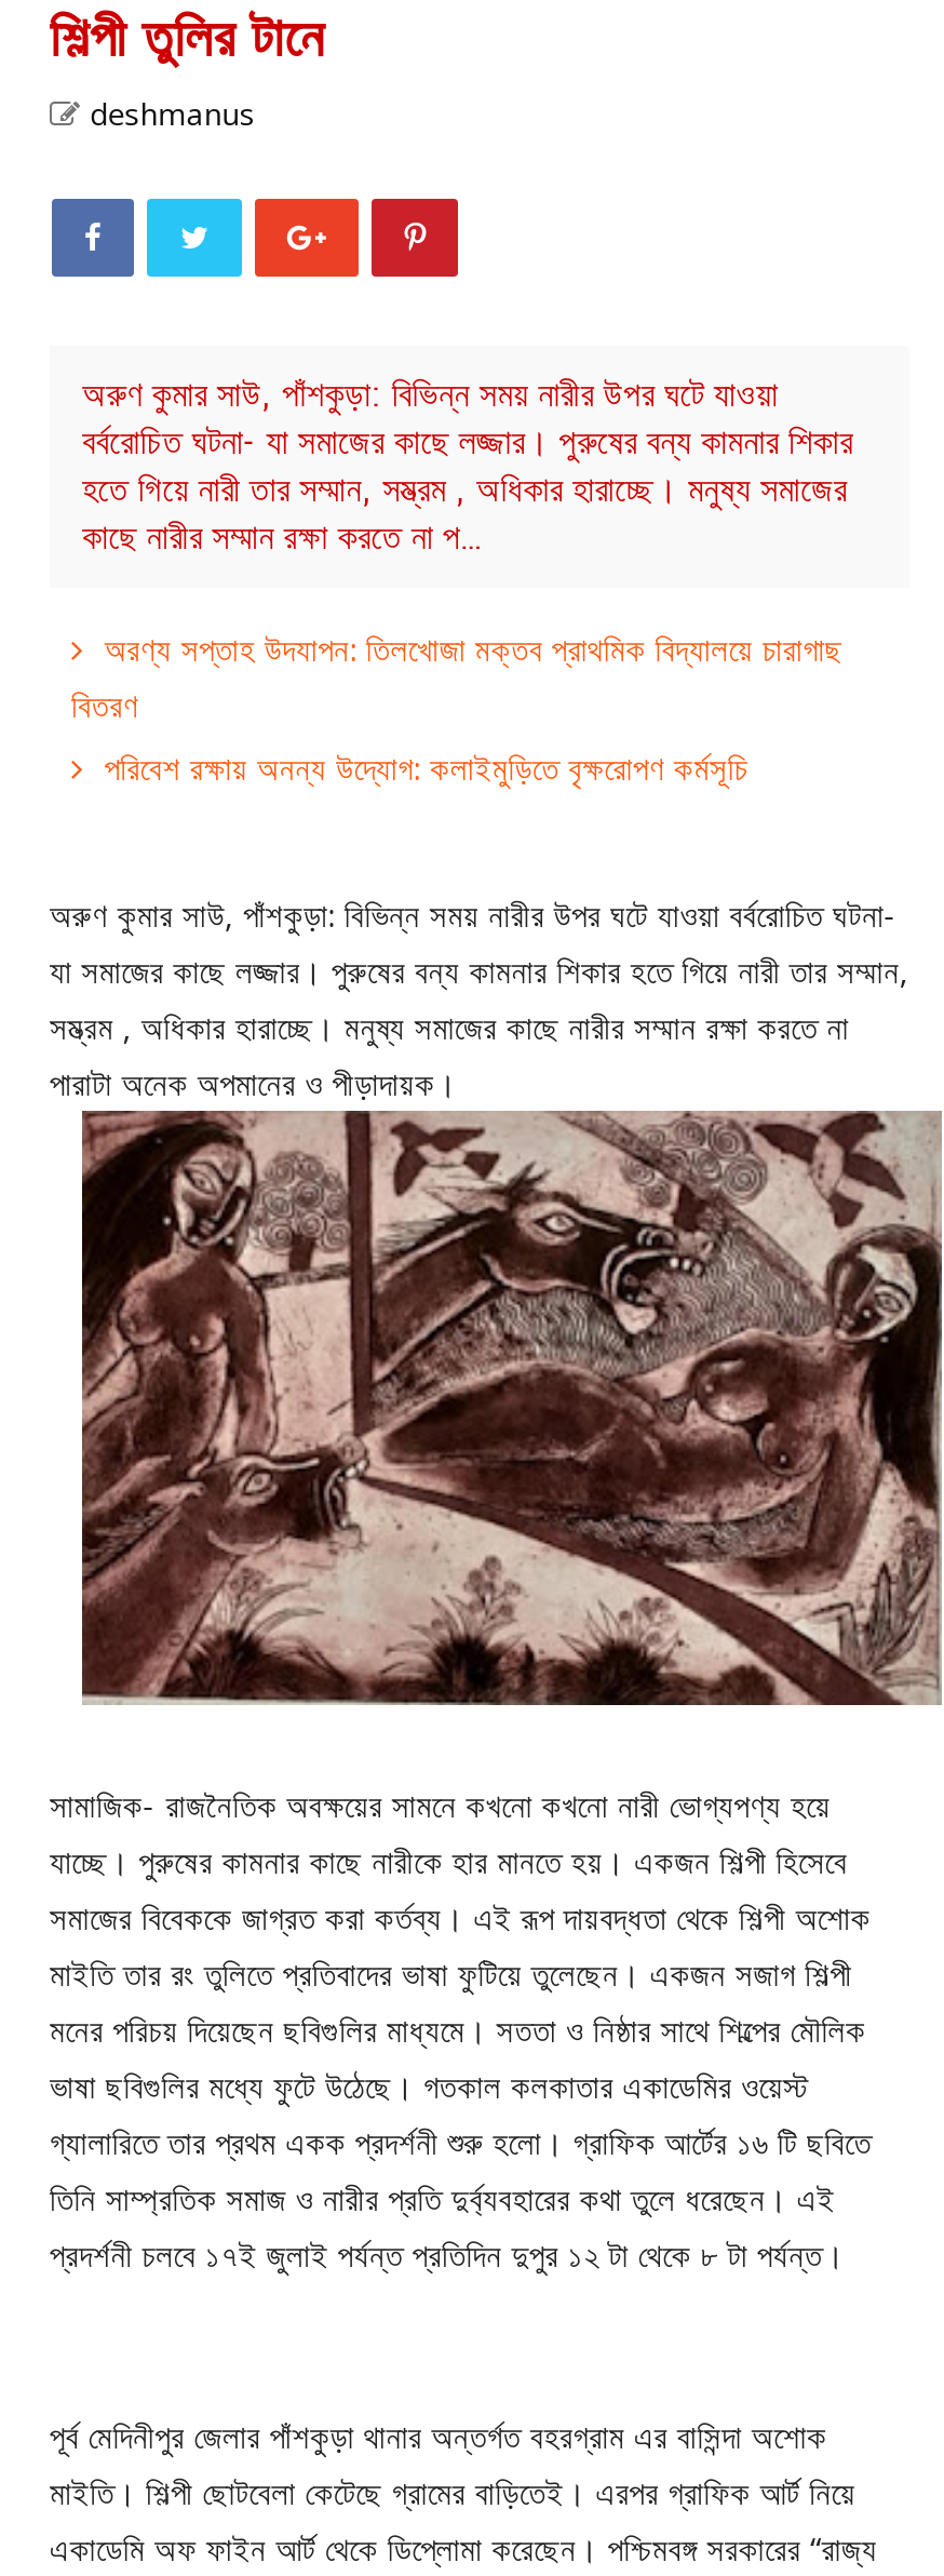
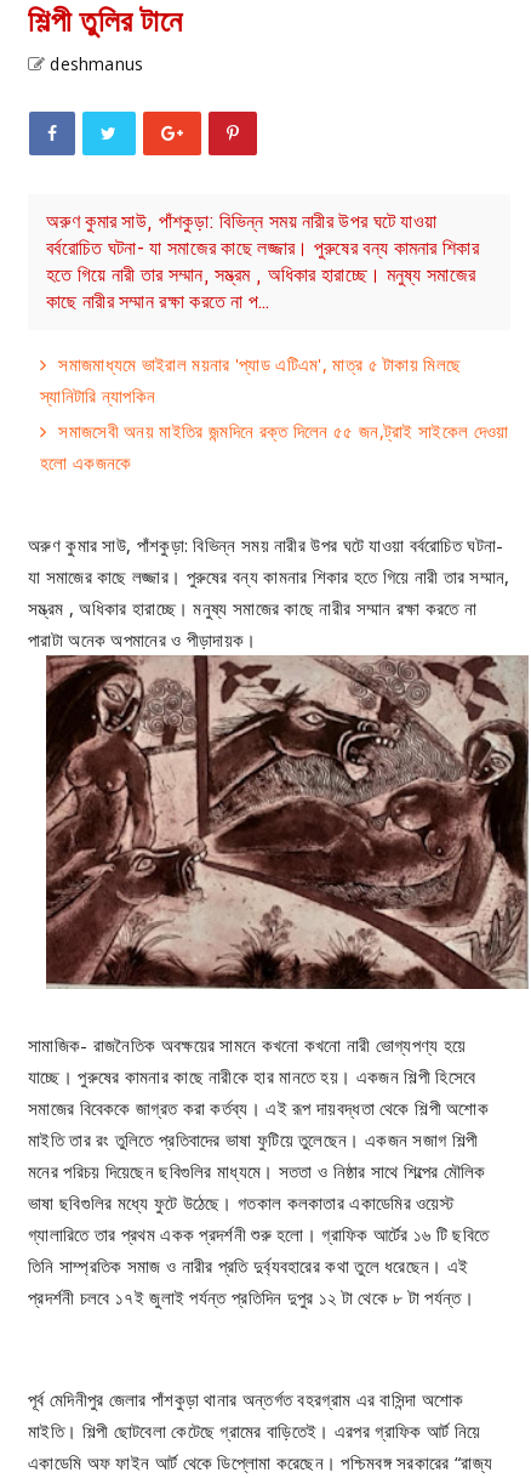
- অরণ্য সপ্তাহ উদযাপন: তিলখোজা মক্তব প্রাথমিক বিদ্যালয়ে চারাগাছ
- বিতরণ
- পরিবেশ রক্ষায় অনন্য উদ্যোগ: কলাইমুড়িতে বৃক্ষরোপণ কর্মসূচি
+ সমাজমাধ্যমে ভাইরাল ময়নার 'প্যাড এটিএম', মাত্র ৫ টাকায় মিলছে
+ স্যানিটারি ন্যাপকিন
+ সমাজসেবী অনয় মাইতির জন্মদিনে রক্ত দিলেন ৫৫ জন,ট্রাই সাইকেল দেওয়া
+ হলো একজনকে
